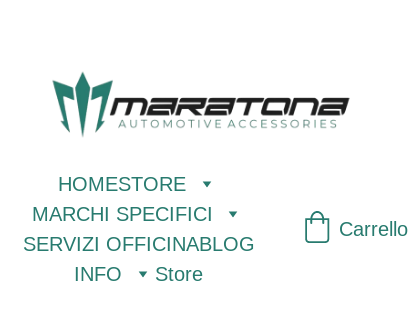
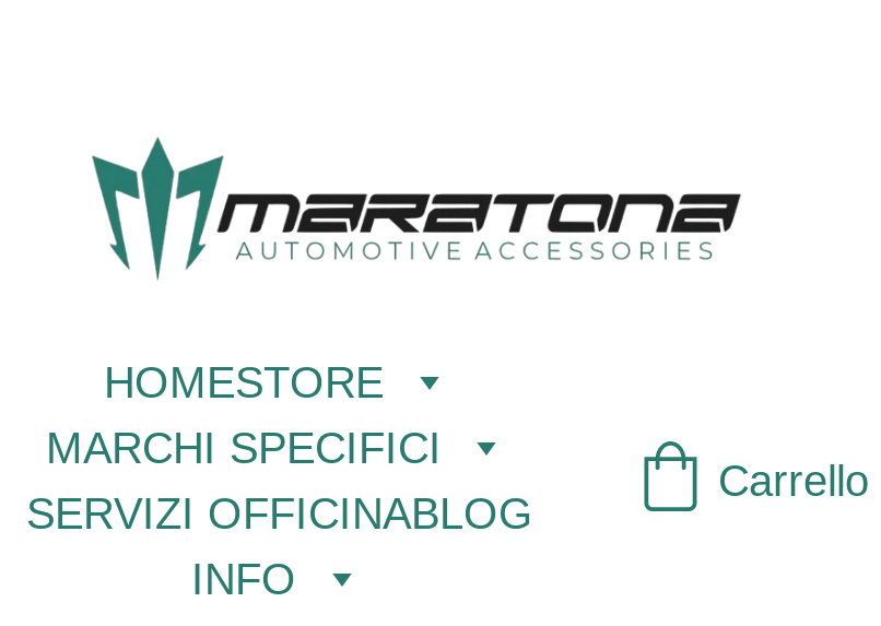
- Store
